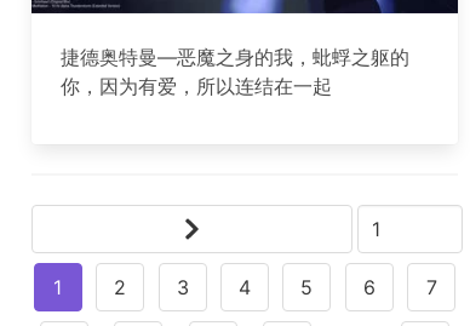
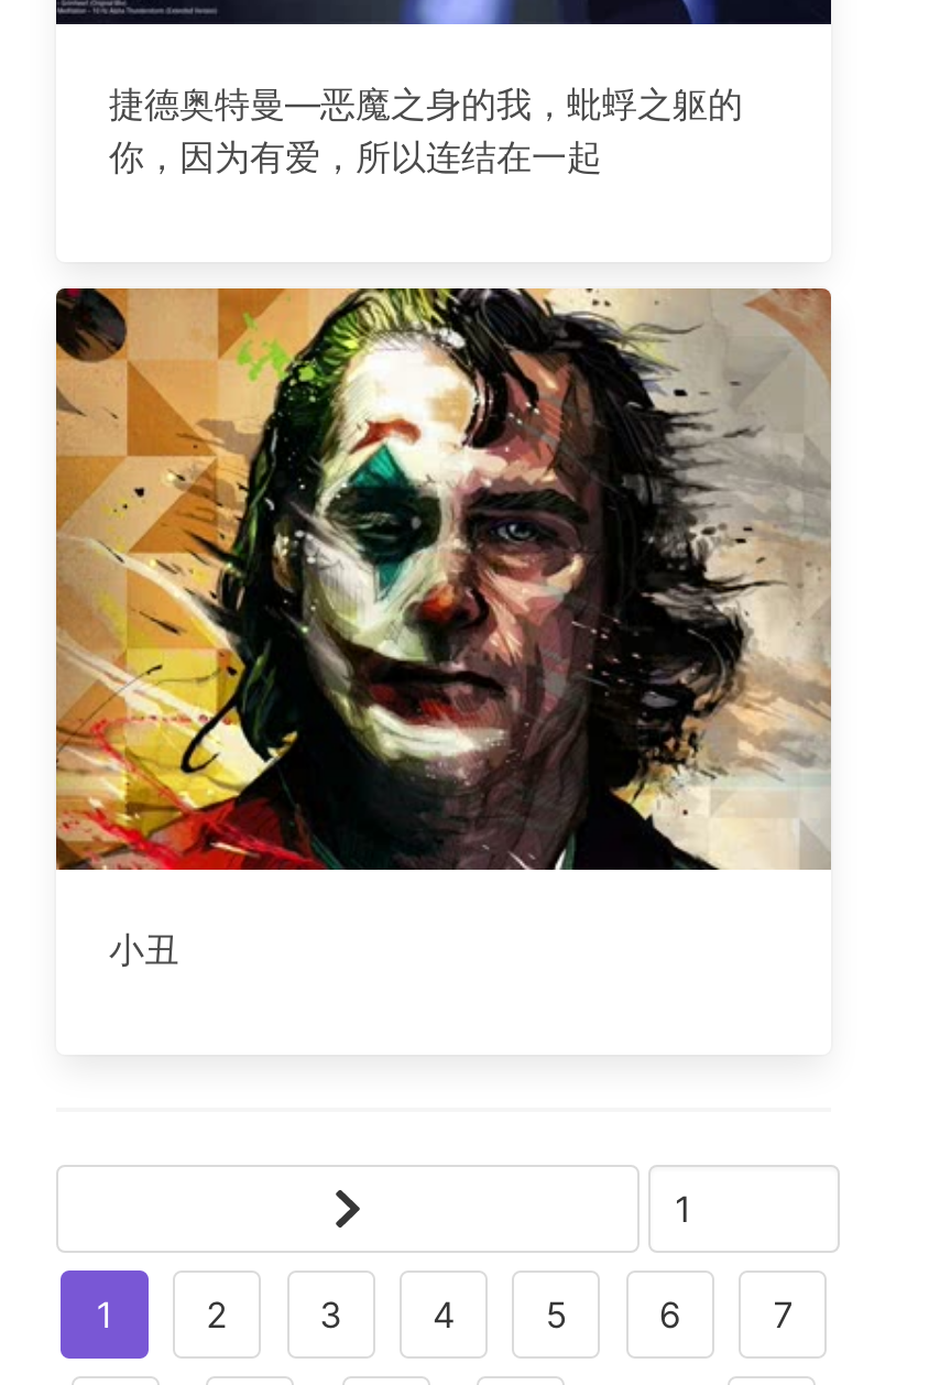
+ [image]
+ 小丑
